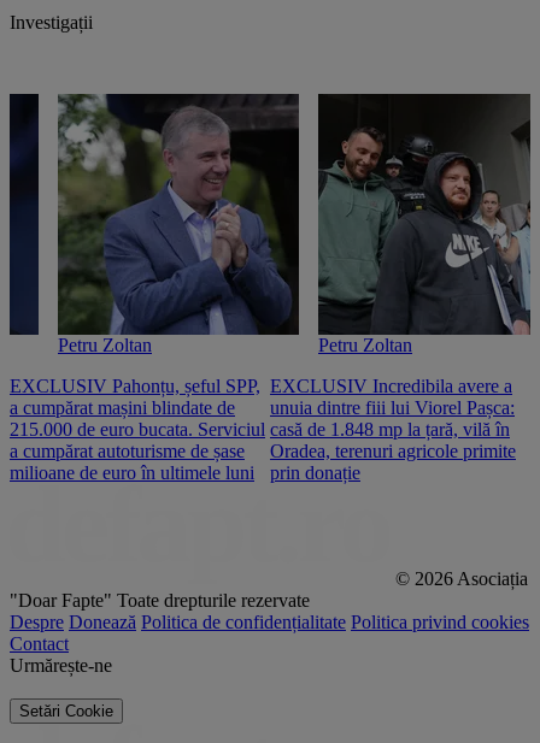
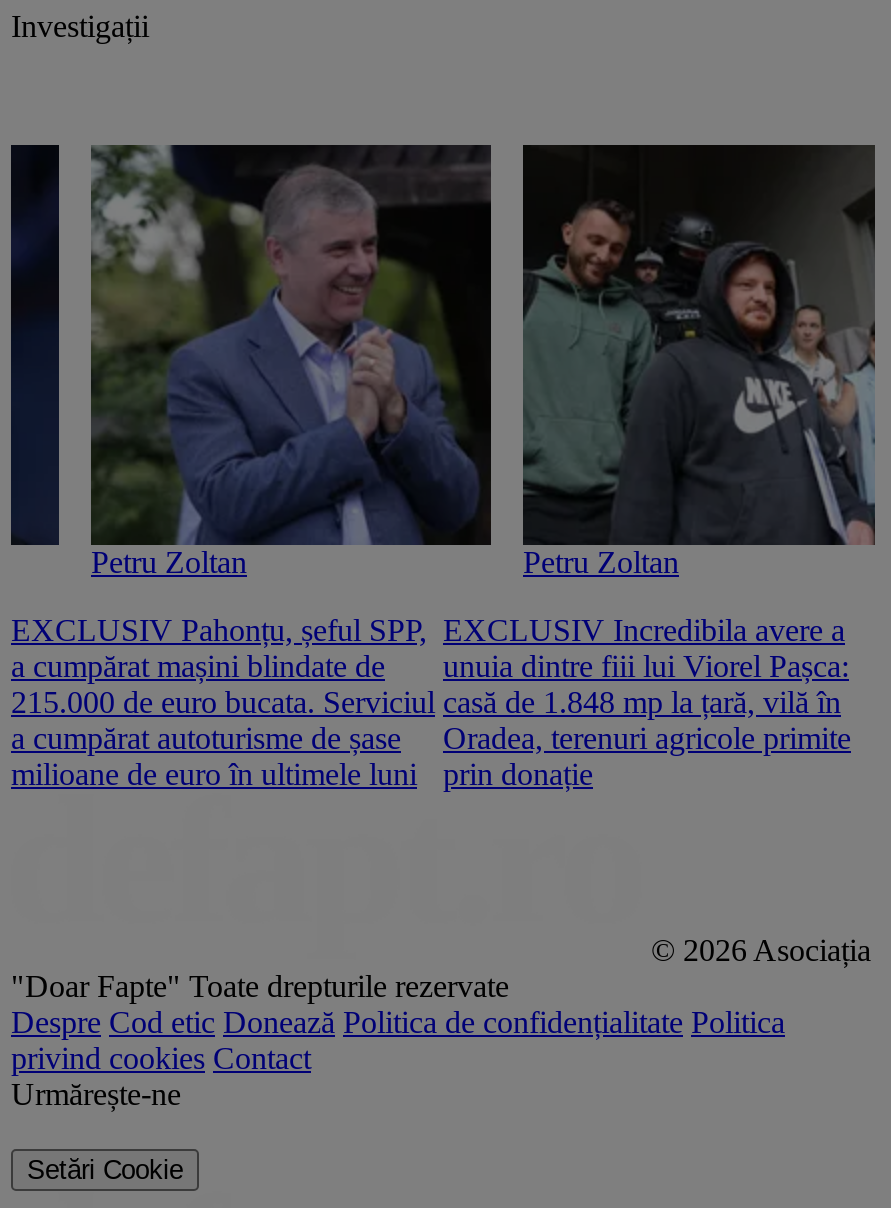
- Despre Donează Politica de confidențialitate Politica privind cookies
- Contact
+ Despre Cod etic Donează Politica de confidențialitate Politica
+ privind cookies Contact
